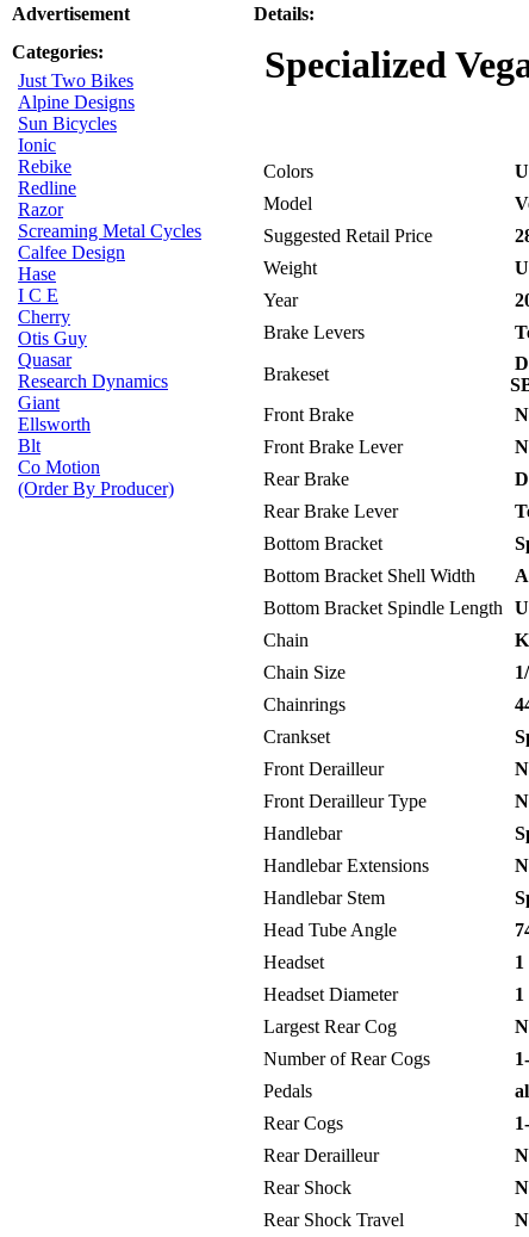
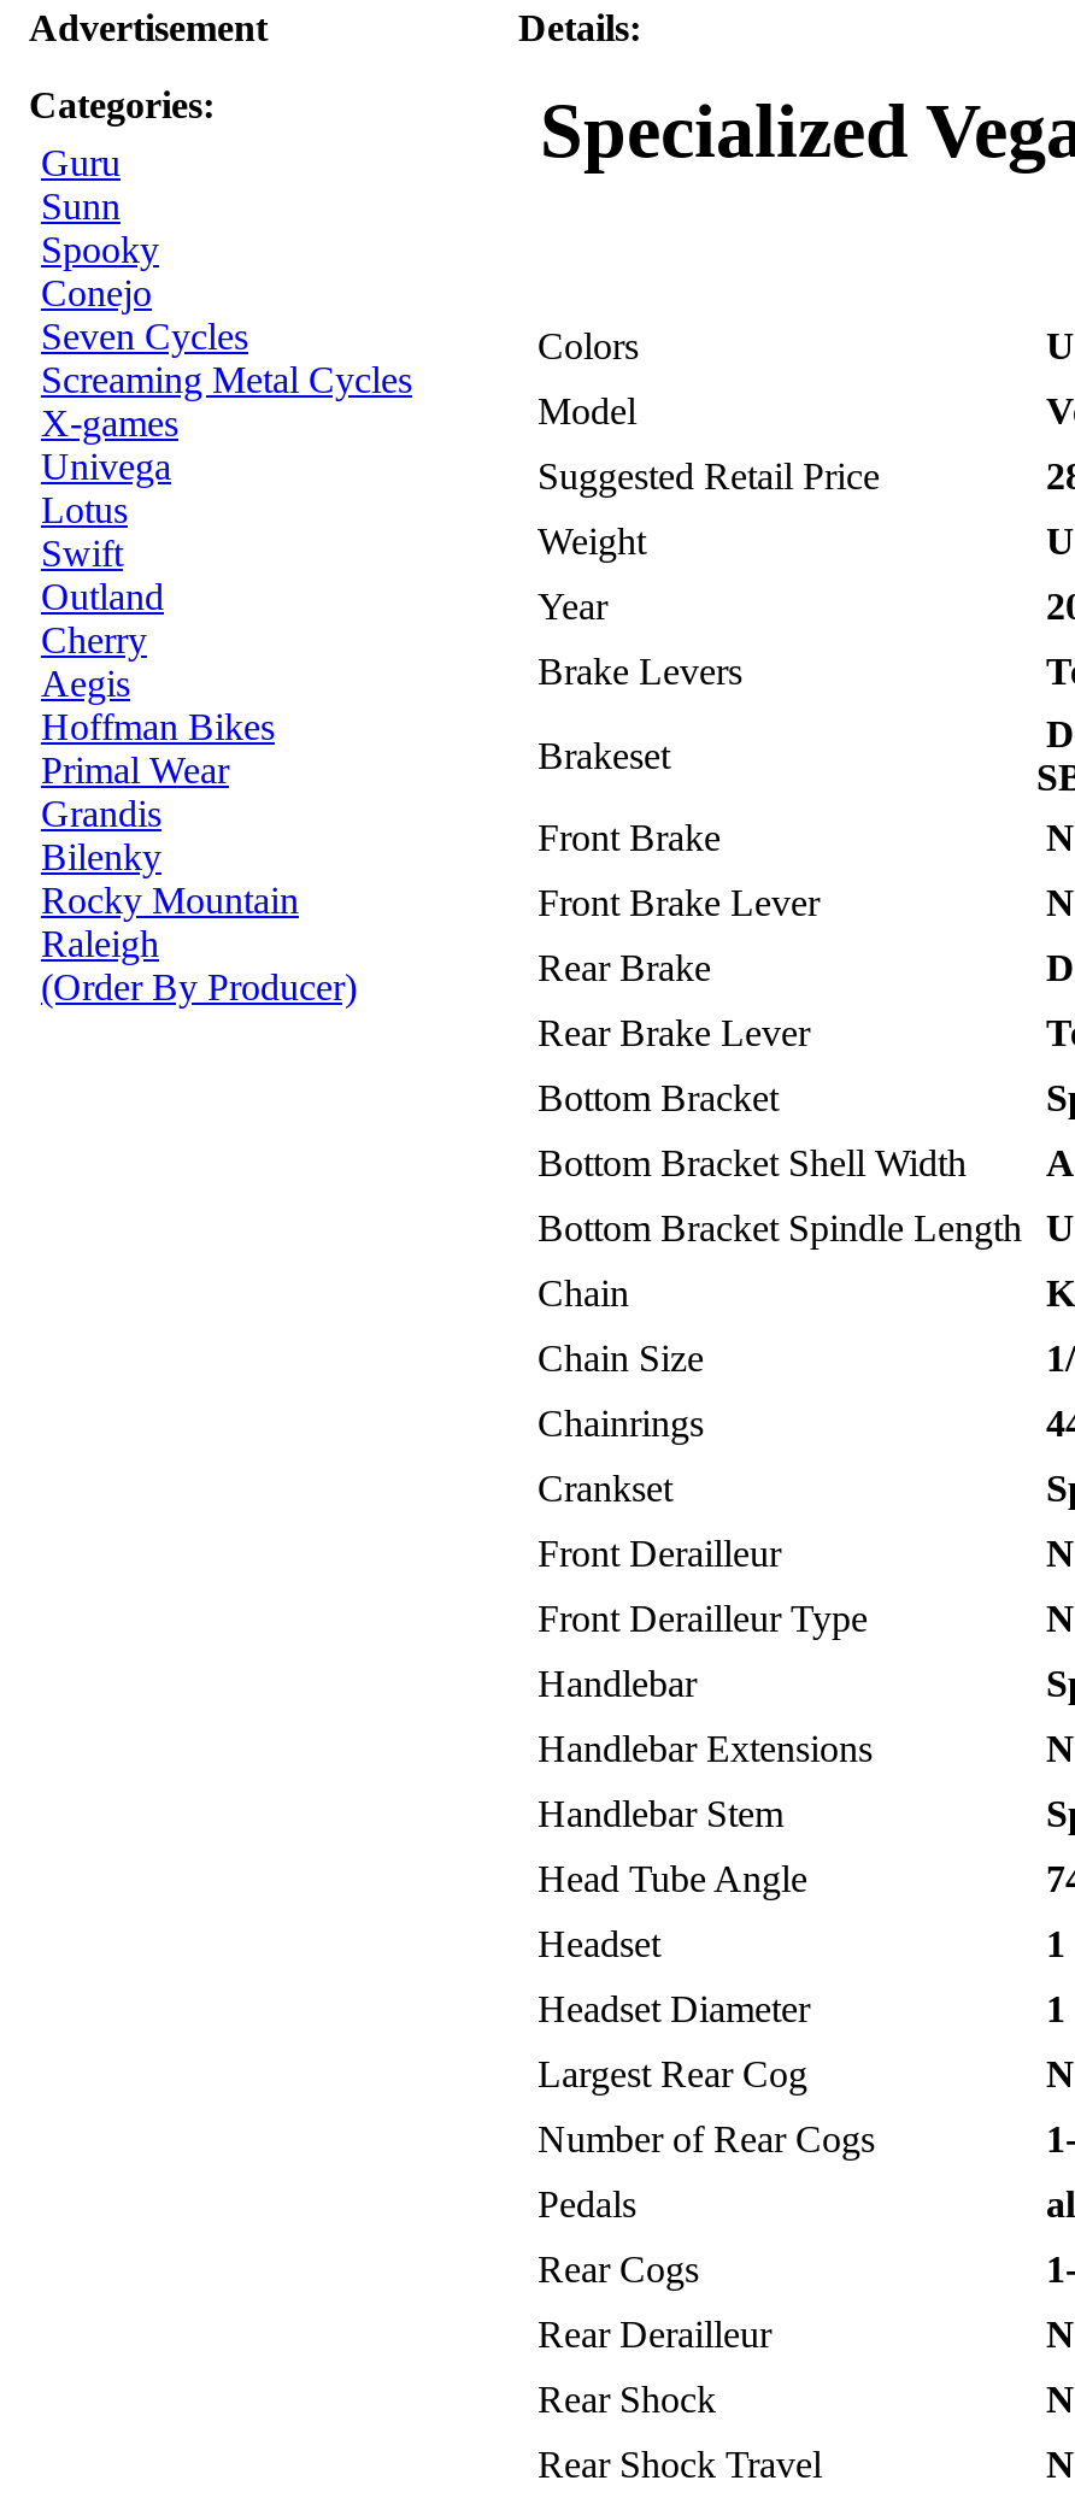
- Just Two Bikes
- Alpine Designs
- Sun Bicycles
- Ionic
- Rebike
- Redline
- Razor
+ Guru
+ Sunn
+ Spooky
+ Conejo
+ Seven Cycles

moved up: Screaming Metal Cycles

- Calfee Design
- Hase
- I C E
+ X-games
+ Univega
+ Lotus
+ Swift
+ Outland

- Otis Guy
- Quasar
- Research Dynamics
- Giant
- Ellsworth
- Blt
- Co Motion
+ Aegis
+ Hoffman Bikes
+ Primal Wear
+ Grandis
+ Bilenky
+ Rocky Mountain
+ Raleigh
